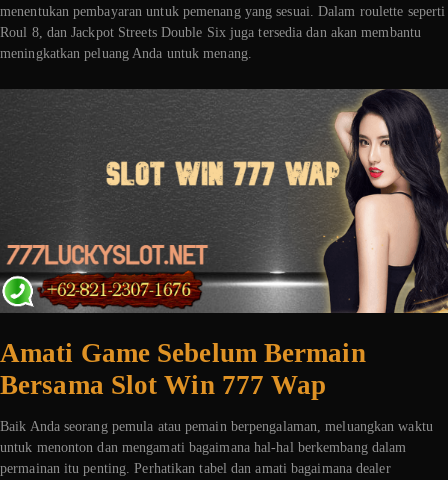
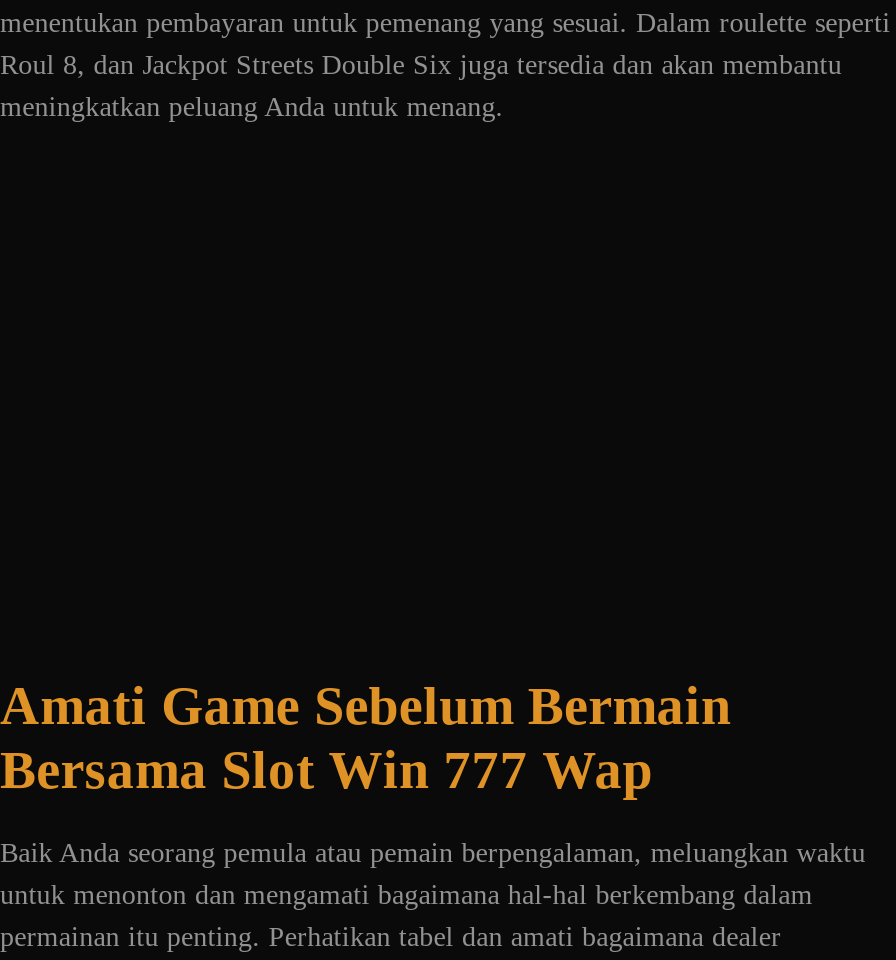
- [image]
